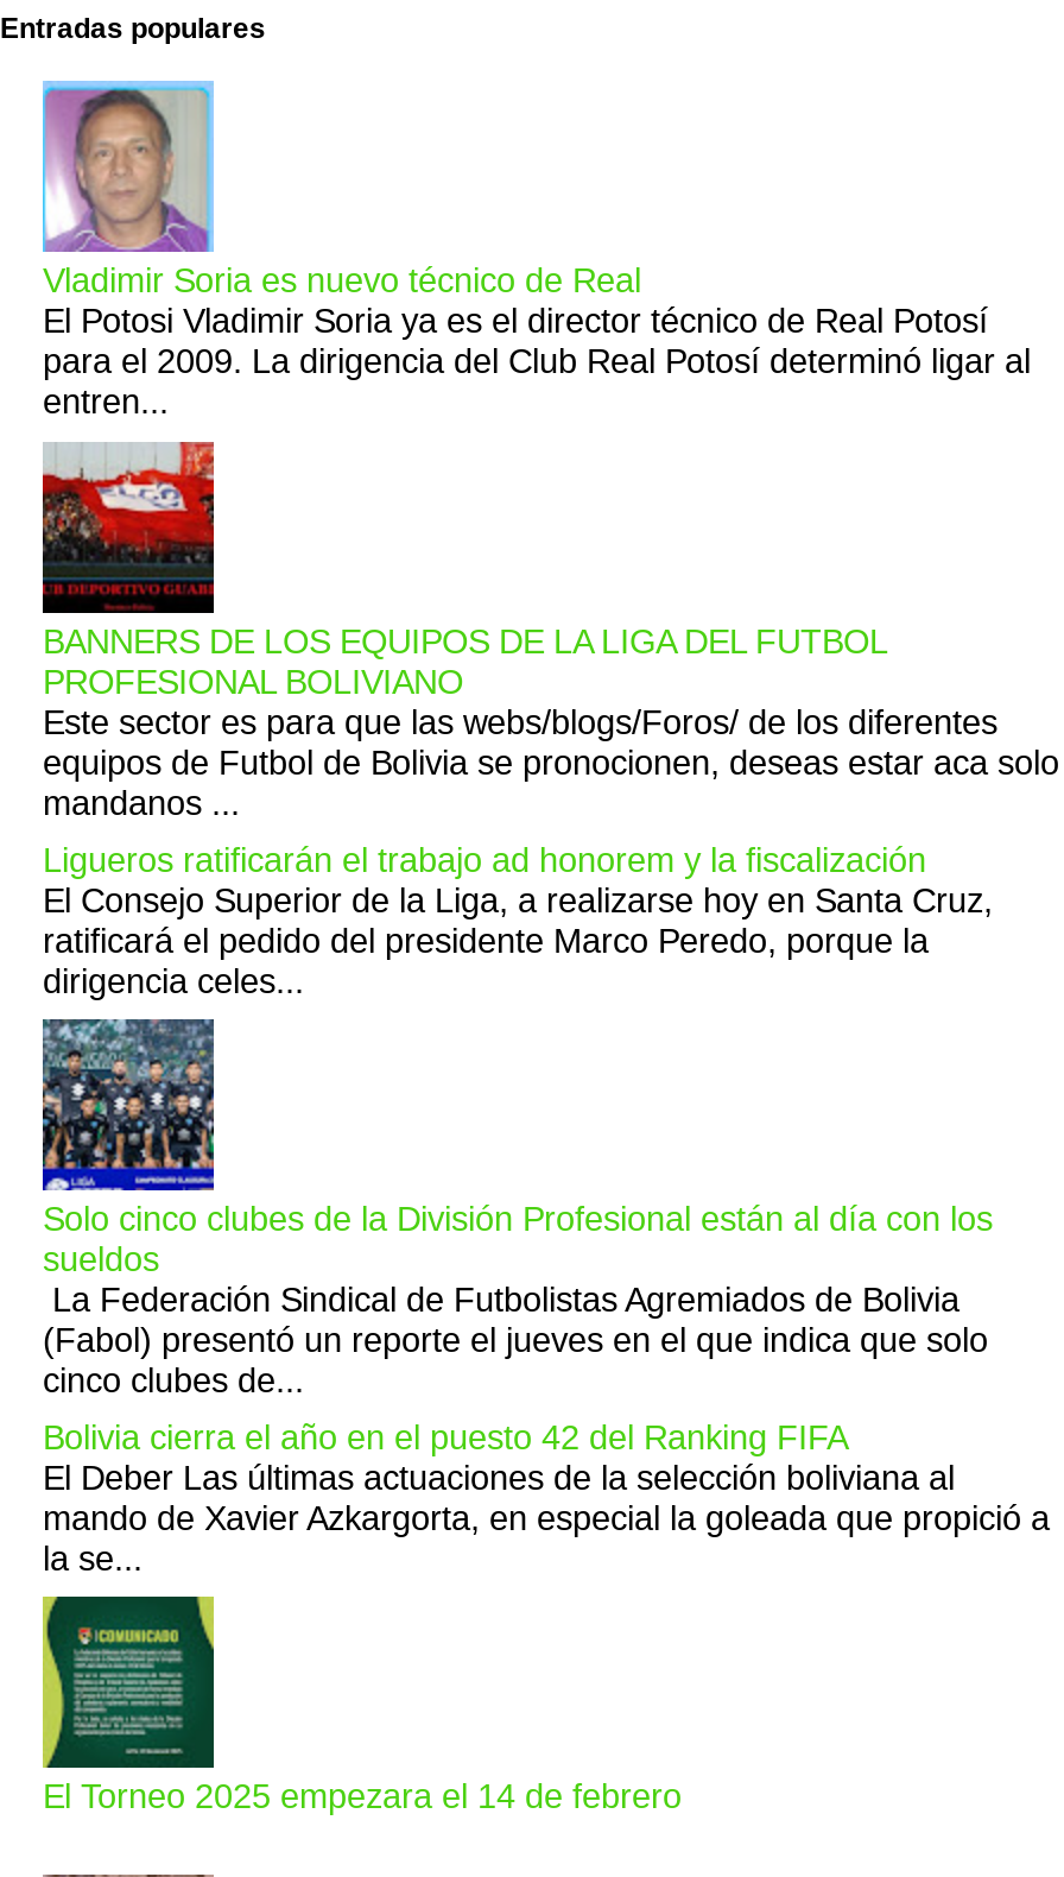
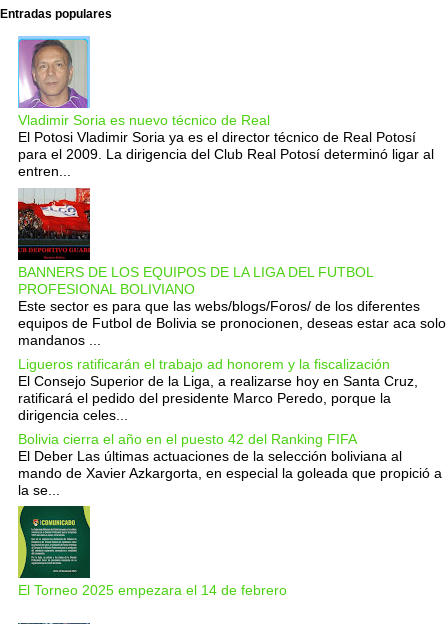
- [image]
- Solo cinco clubes de la División Profesional están al día con los
- sueldos
- La Federación Sindical de Futbolistas Agremiados de Bolivia
- (Fabol) presentó un reporte el jueves en el que indica que solo
- cinco clubes de...
